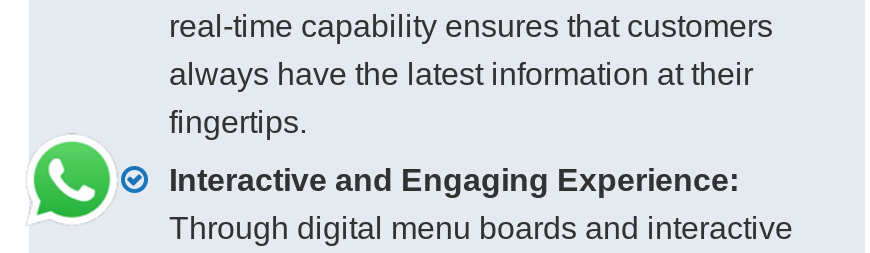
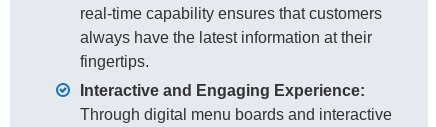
- [image]
